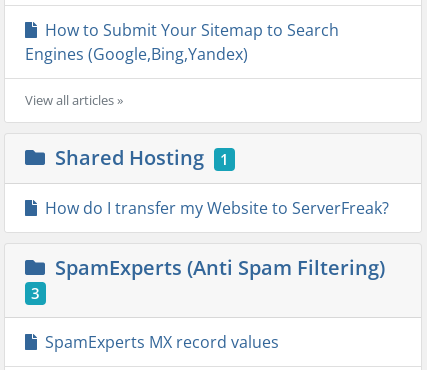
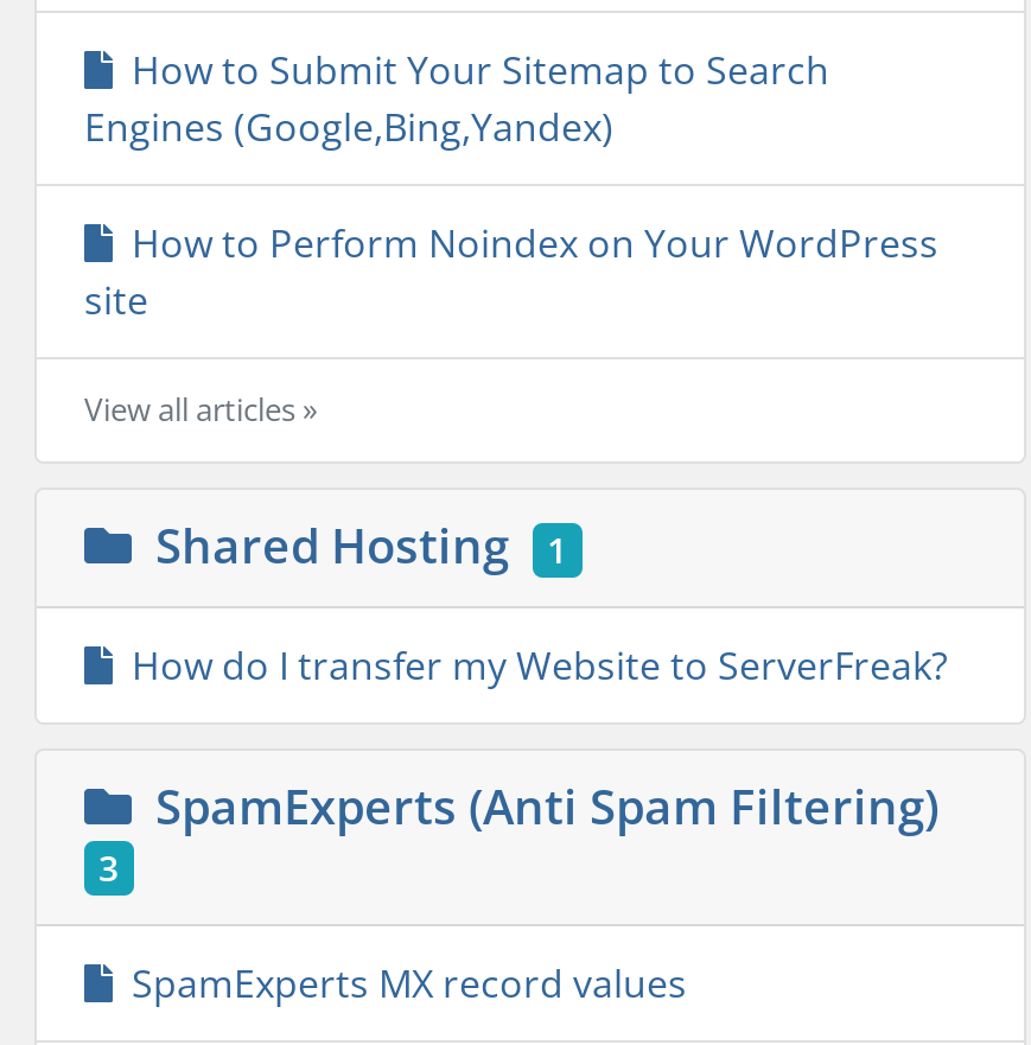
+ How to Perform Noindex on Your WordPress
+ site
